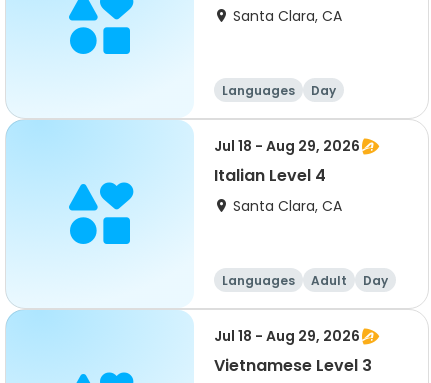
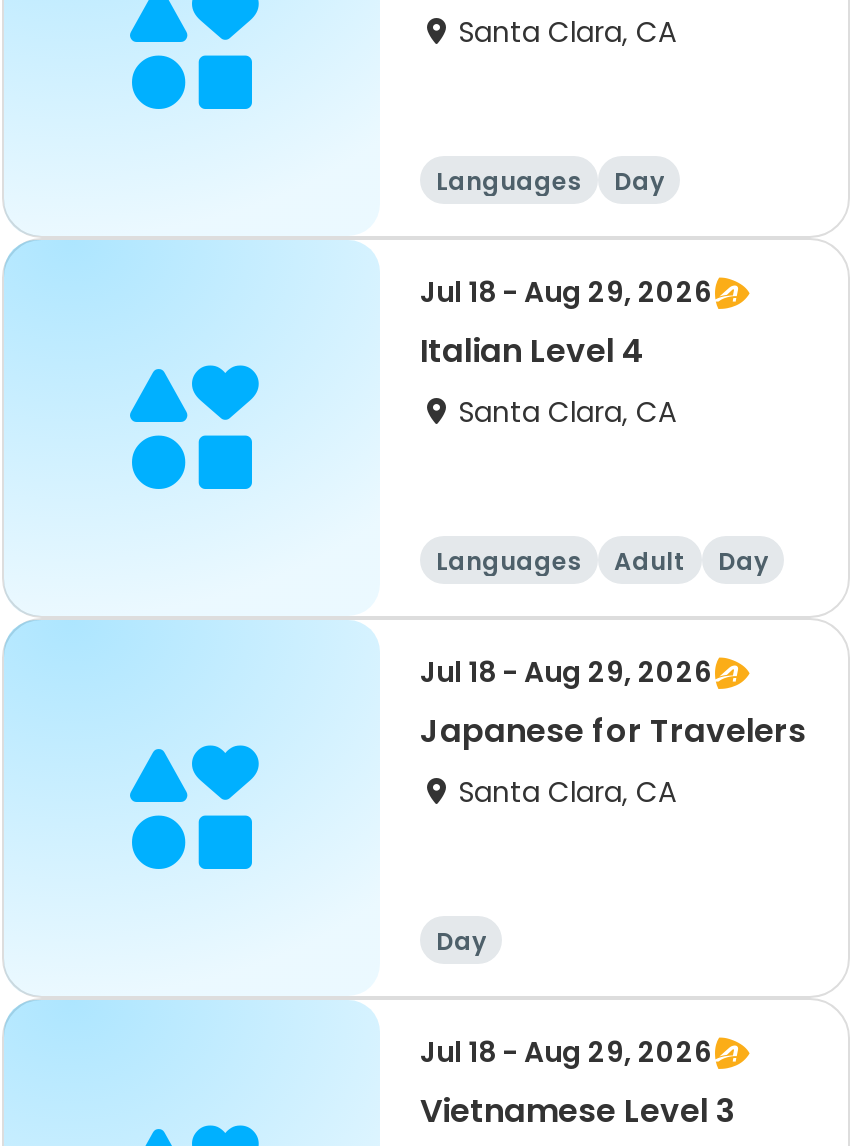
+ Japanese for Travelers
+ Santa Clara, CA

+ Day
+ Jul 18 - Aug 29, 2026
